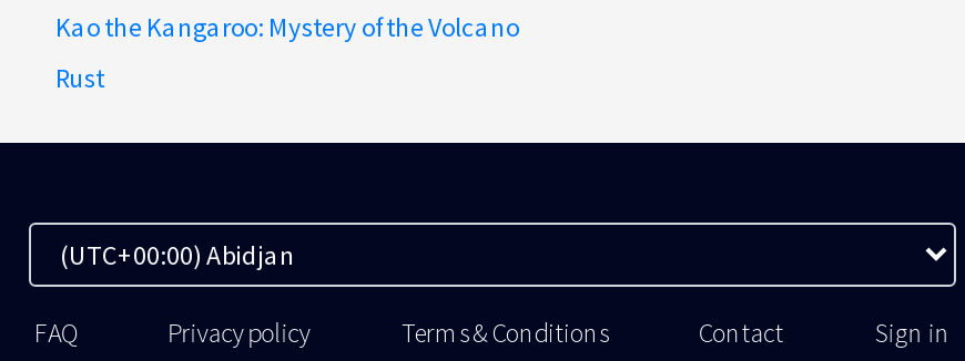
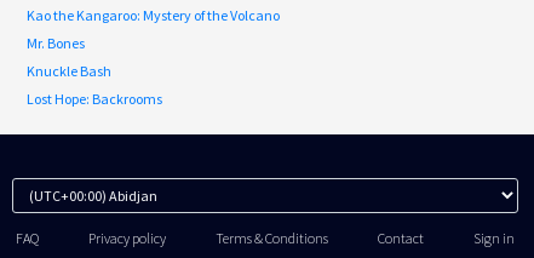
- Rust
+ Mr. Bones
+ Knuckle Bash
+ Lost Hope: Backrooms
